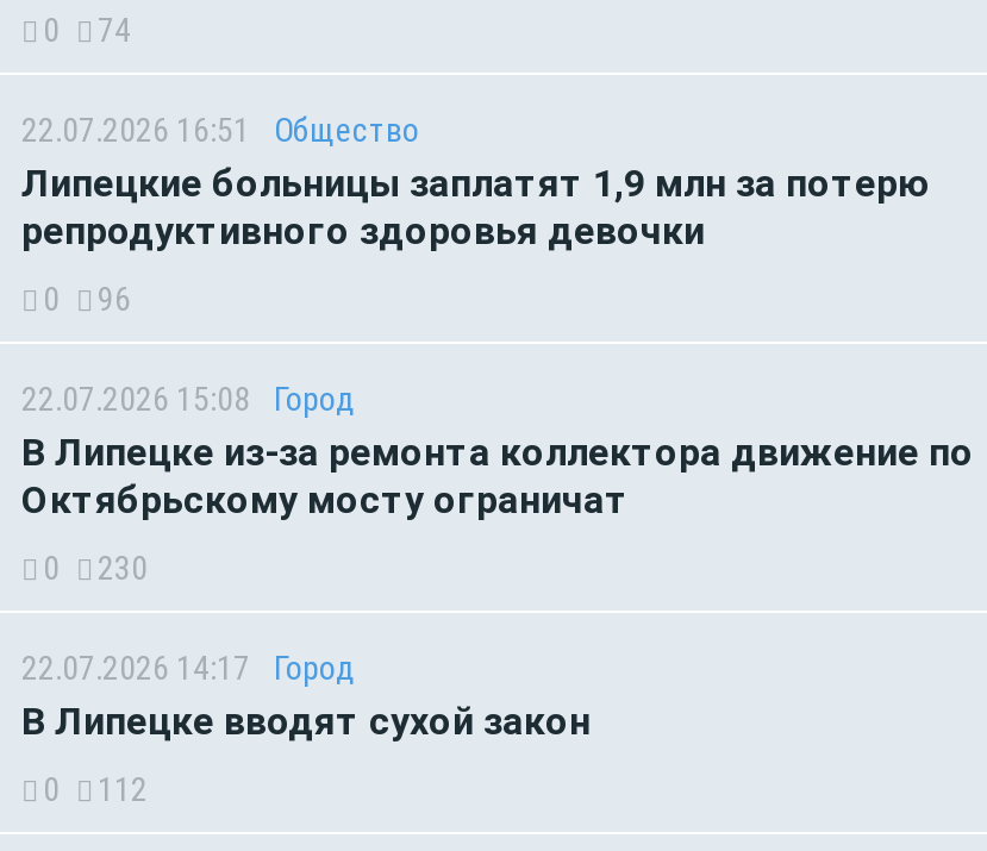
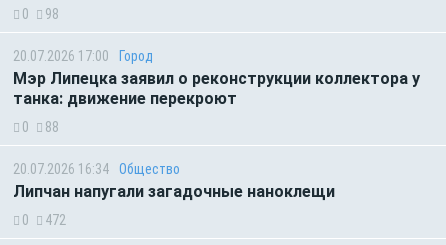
- 74
- 22.07.2026 16:51
- Общество
- Липецкие больницы заплатят 1,9 млн за потерю
- репродуктивного здоровья девочки
- 0
- 96
- 22.07.2026 15:08
+ 98
+ 20.07.2026 17:00

- В Липецке из-за ремонта коллектора движение по
- Октябрьскому мосту ограничат
+ Мэр Липецка заявил о реконструкции коллектора у
+ танка: движение перекроют

- 0 230
+ 0 88

- 22.07.2026 14:17
- Город
- В Липецке вводят сухой закон
+ 20.07.2026 16:34
+ Общество
+ Липчан напугали загадочные наноклещи

- 0 112
+ 0 472
